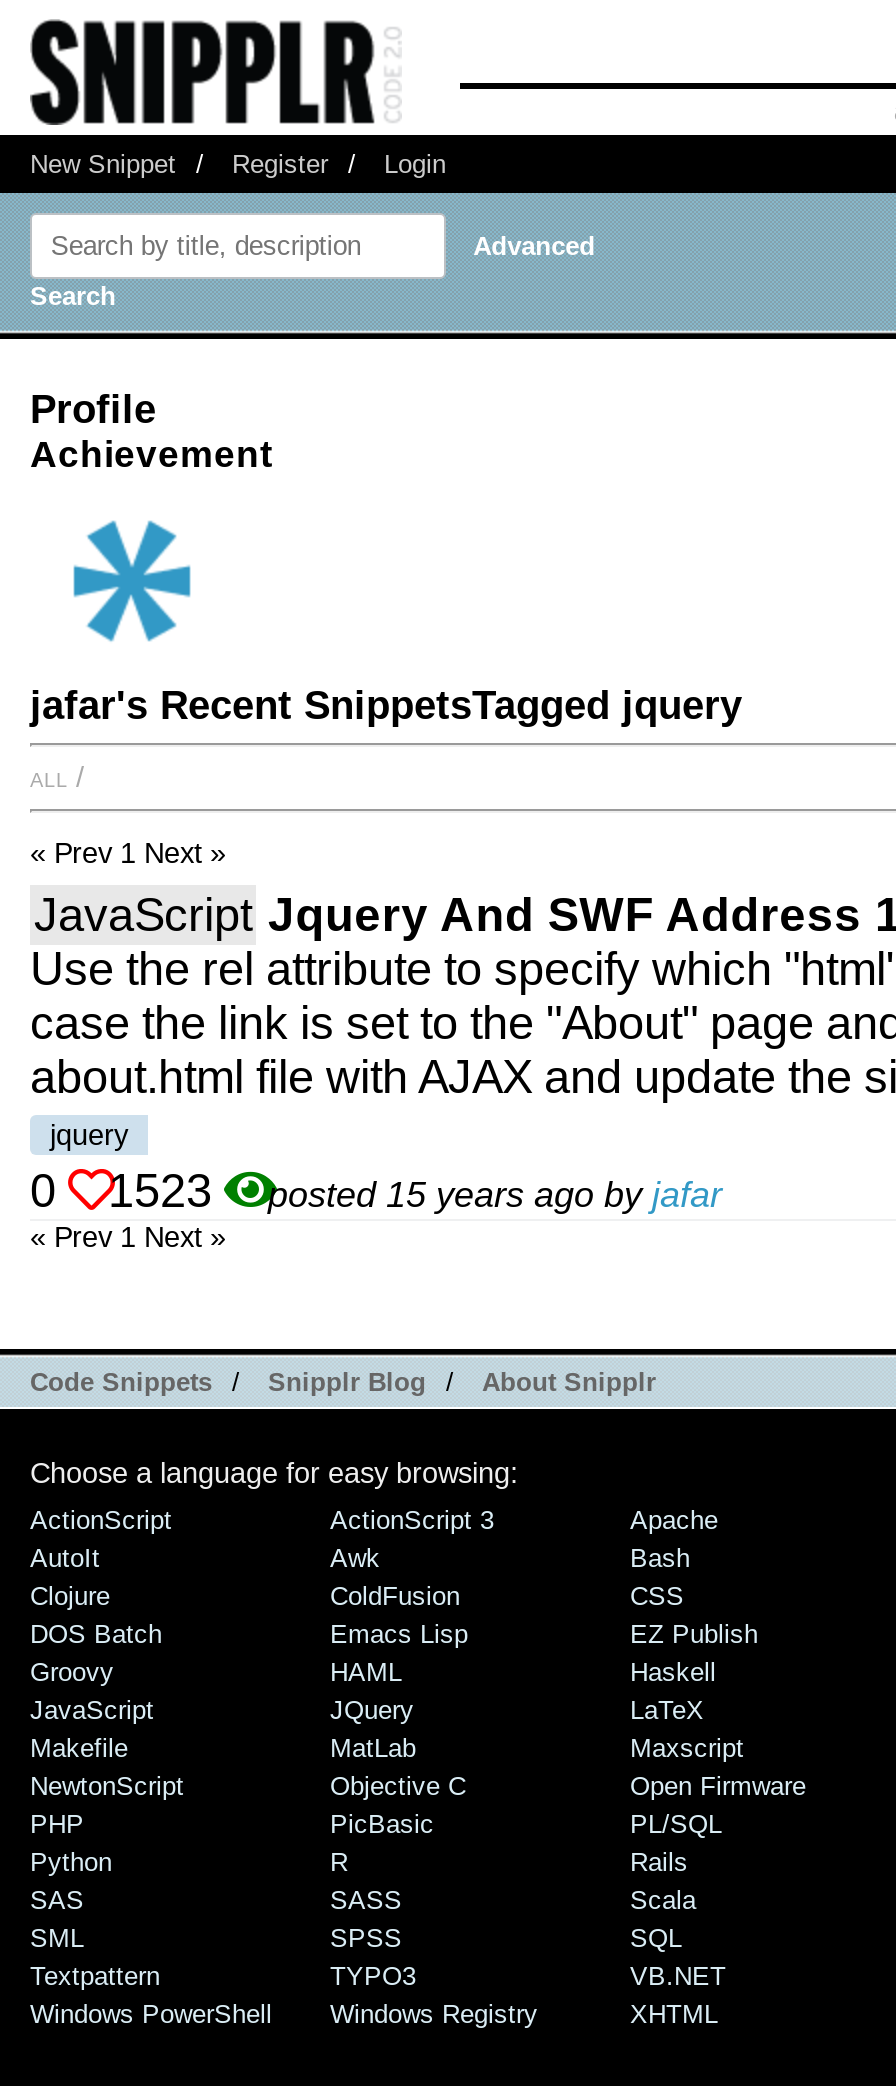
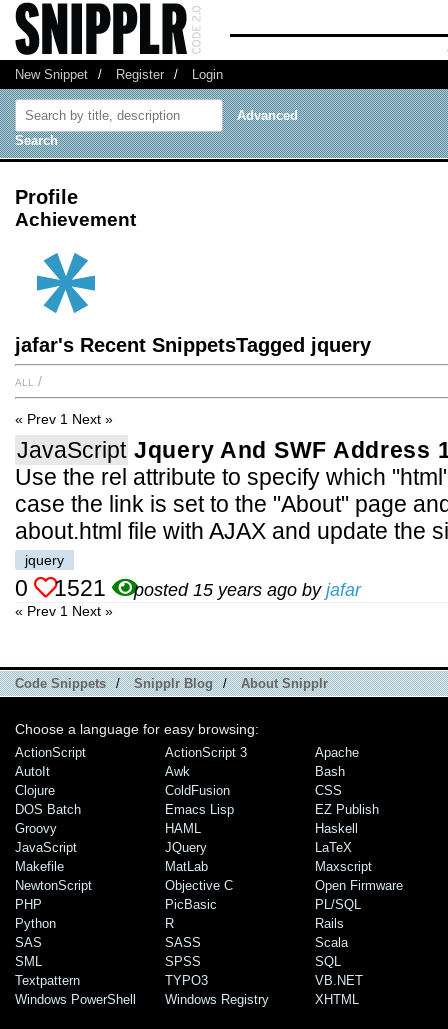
- 0 1523 posted 15 years ago by jafar
+ 0 1521 posted 15 years ago by jafar
